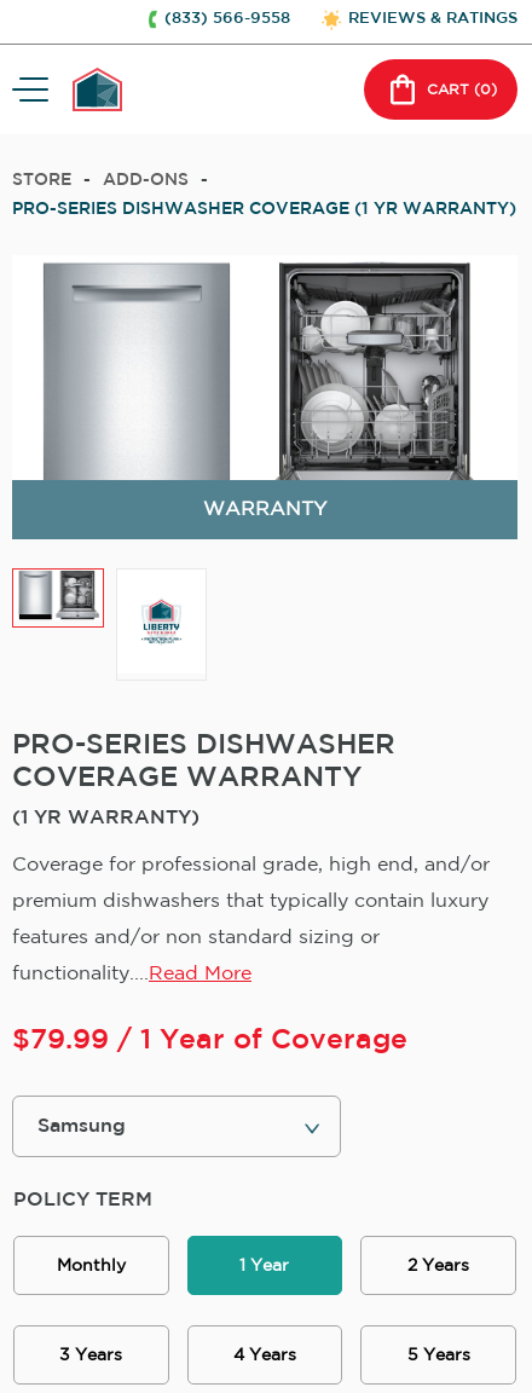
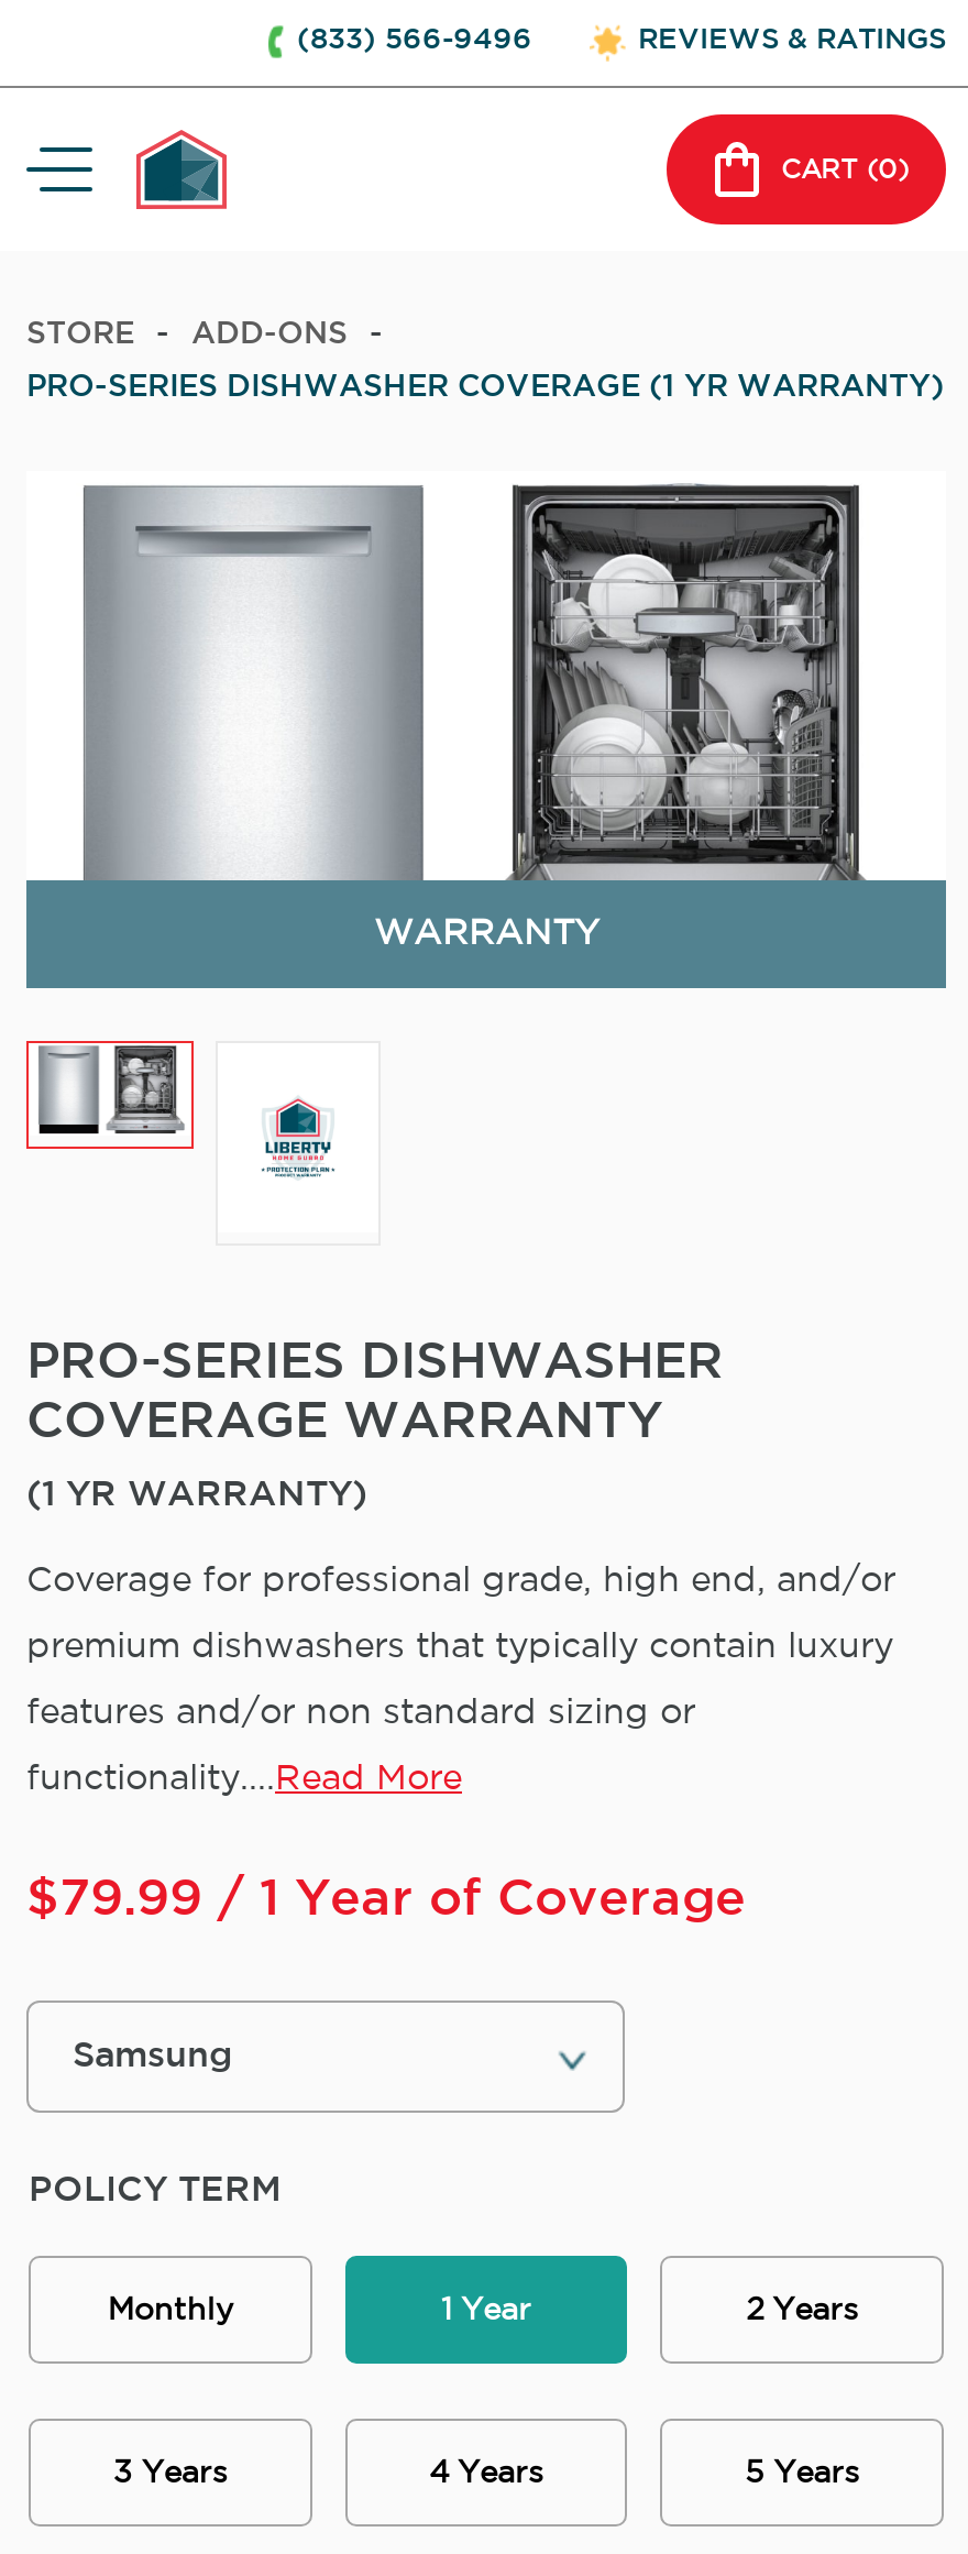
- (833) 566-9558
+ (833) 566-9496
